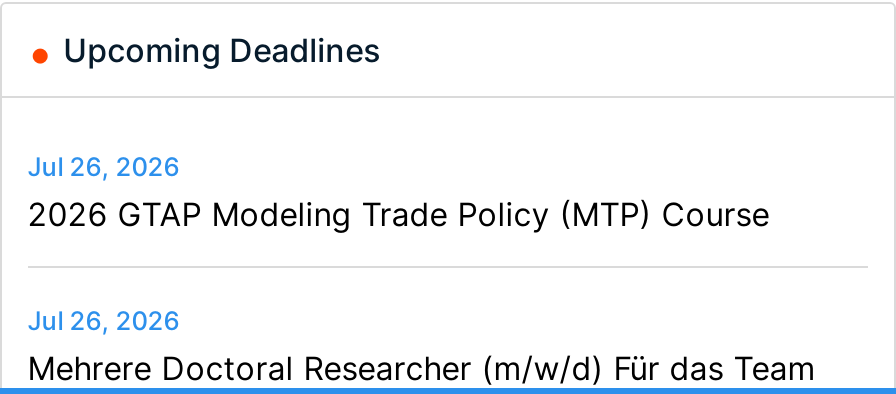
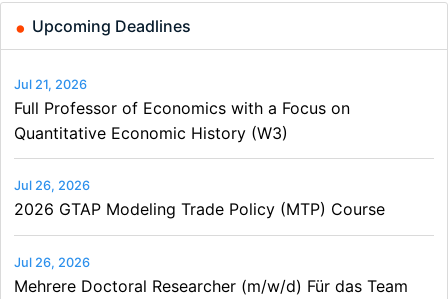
+ Jul 21, 2026
+ Full Professor of Economics with a Focus on
+ Quantitative Economic History (W3)
